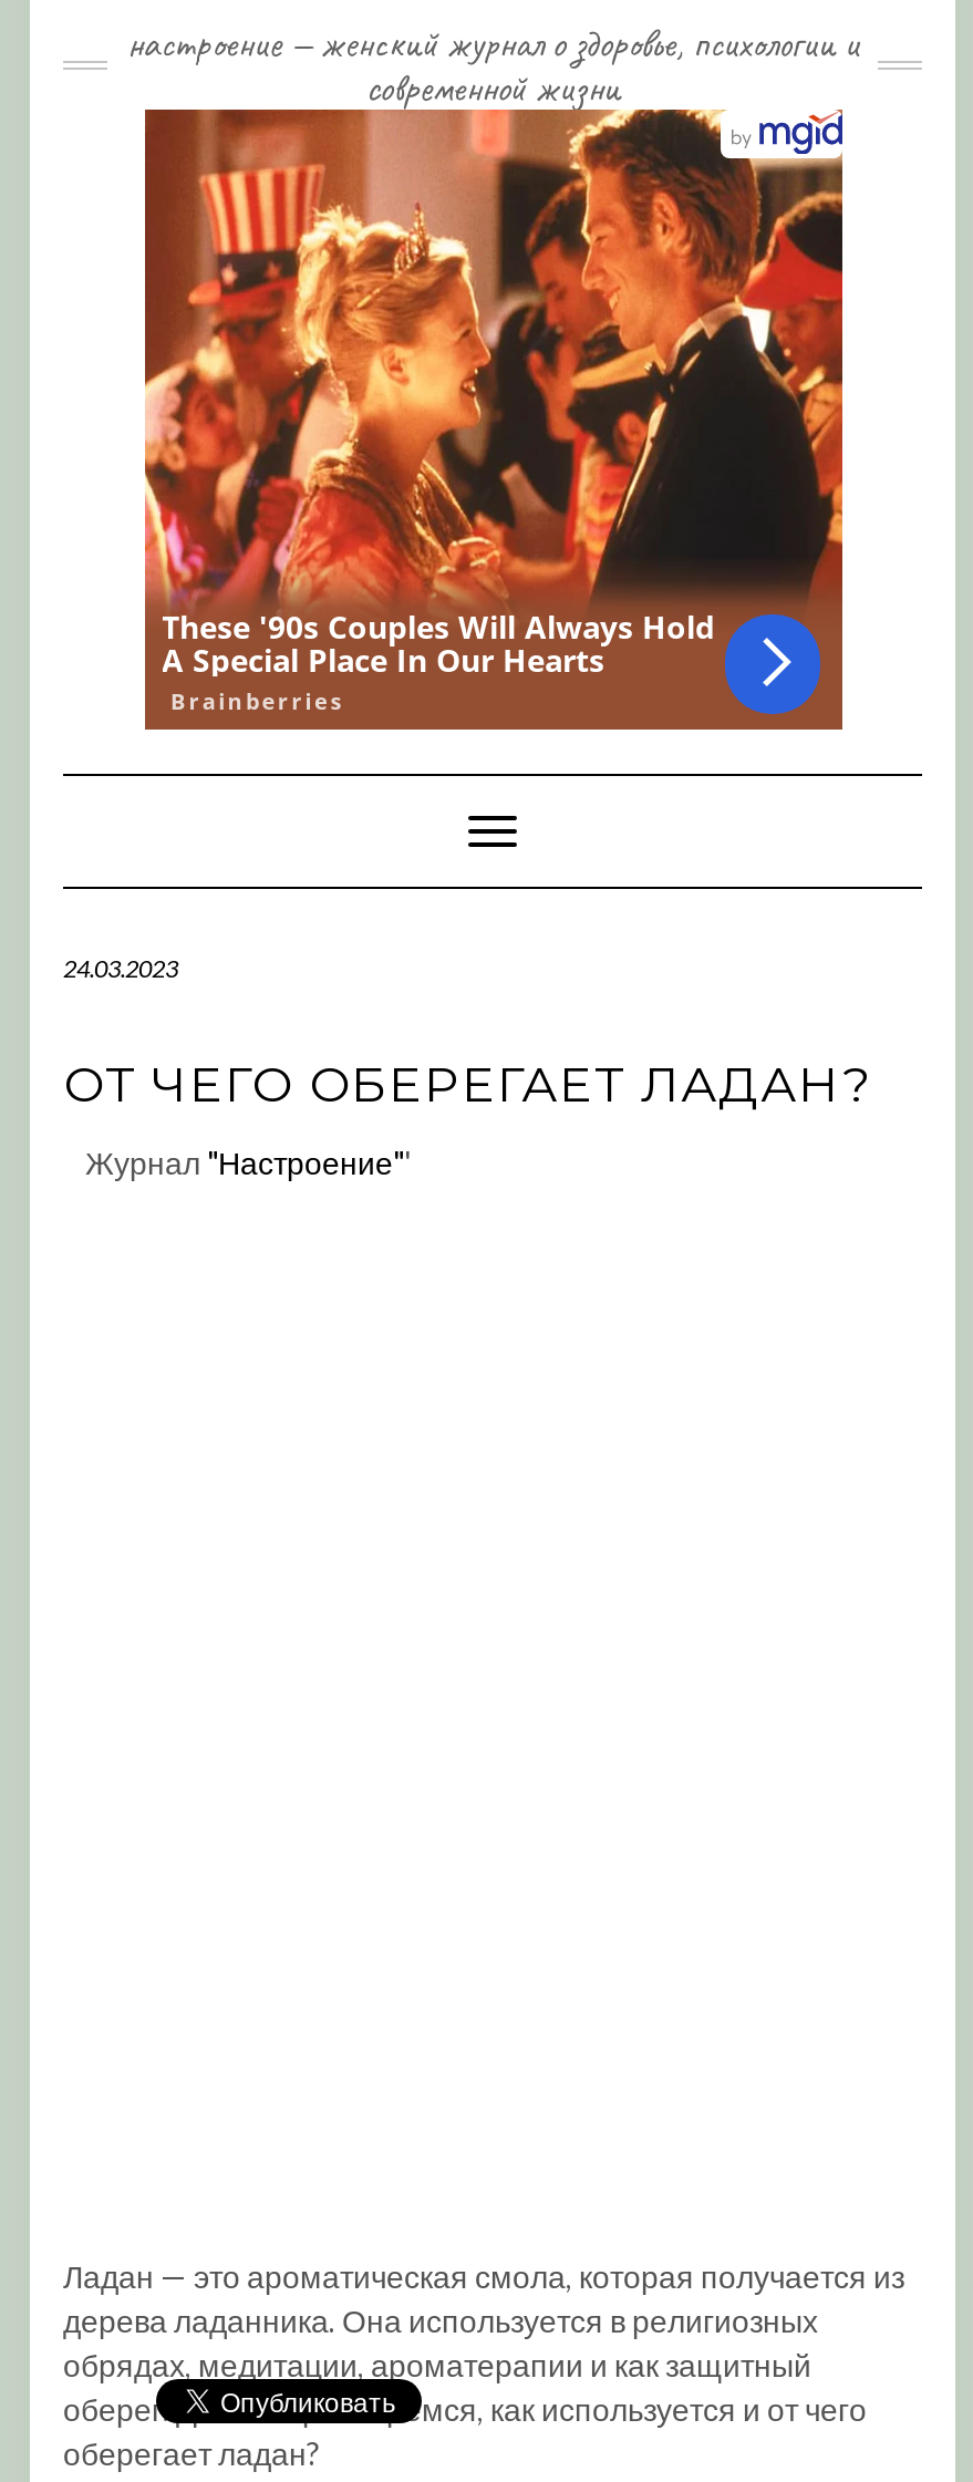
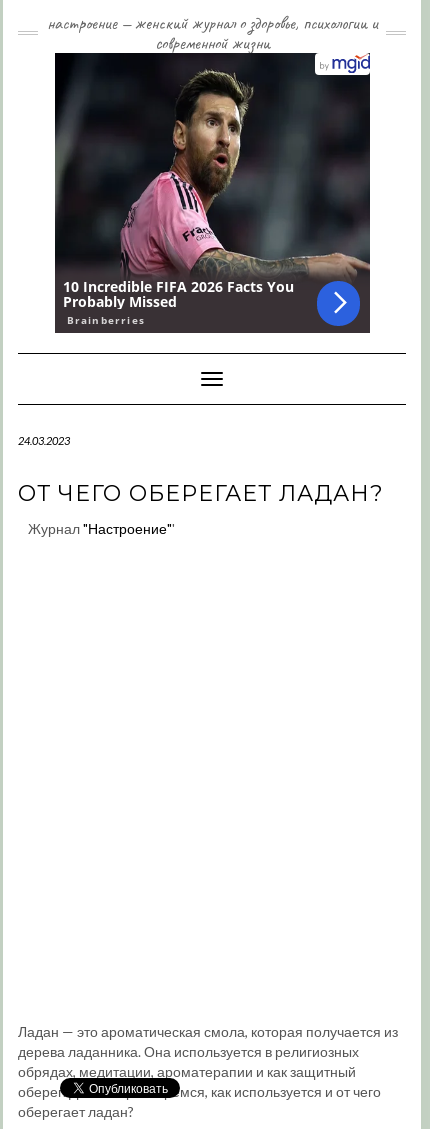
- [image]
+ [image]
